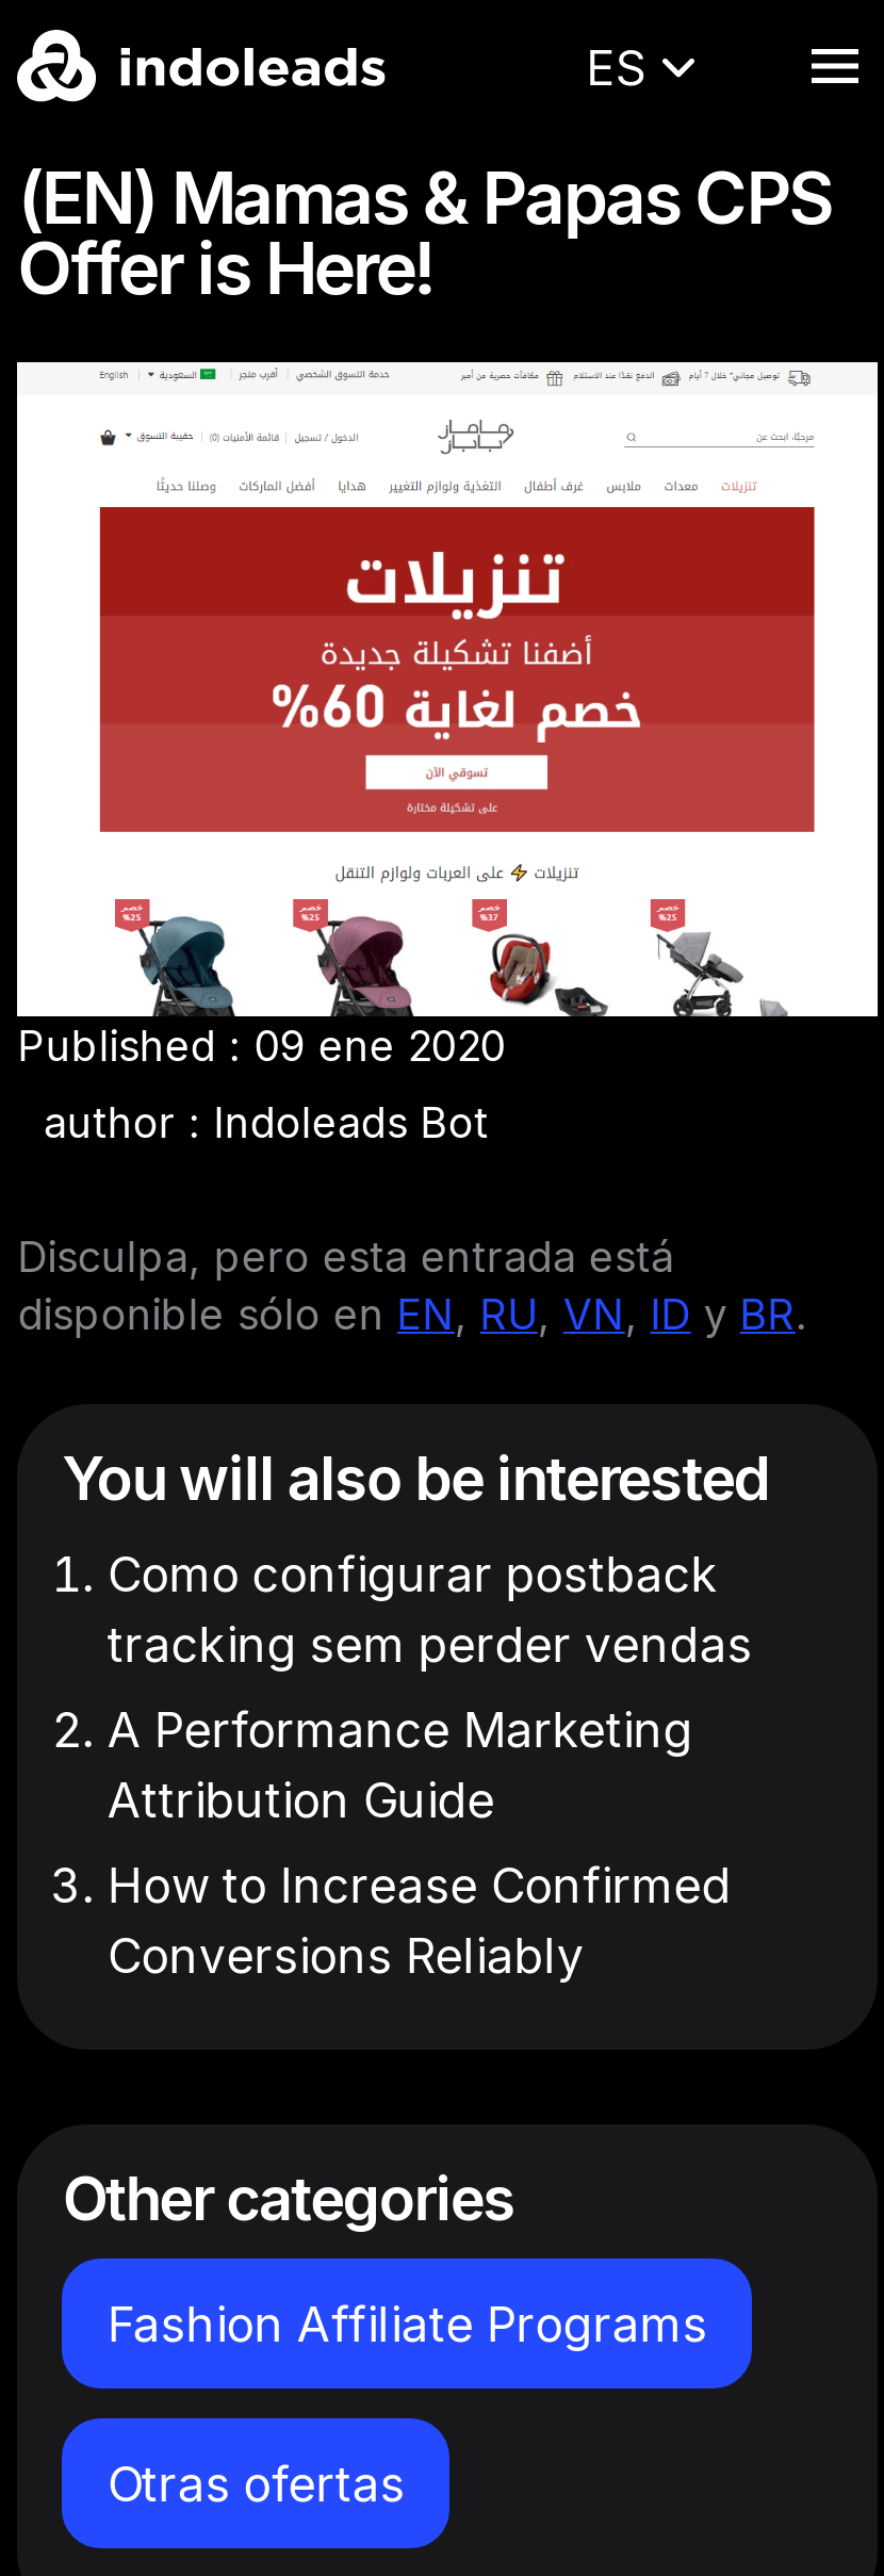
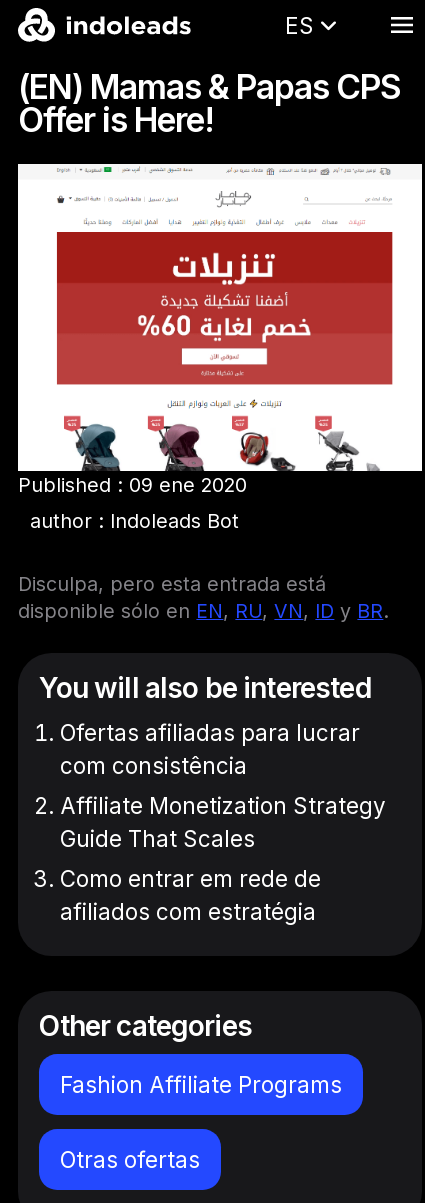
- Como configurar postback
- tracking sem perder vendas
+ Ofertas afiliadas para lucrar
+ com consistência

- A Performance Marketing
- Attribution Guide
+ Affiliate Monetization Strategy
+ Guide That Scales

- How to Increase Confirmed
- Conversions Reliably
+ Como entrar em rede de
+ afiliados com estratégia
